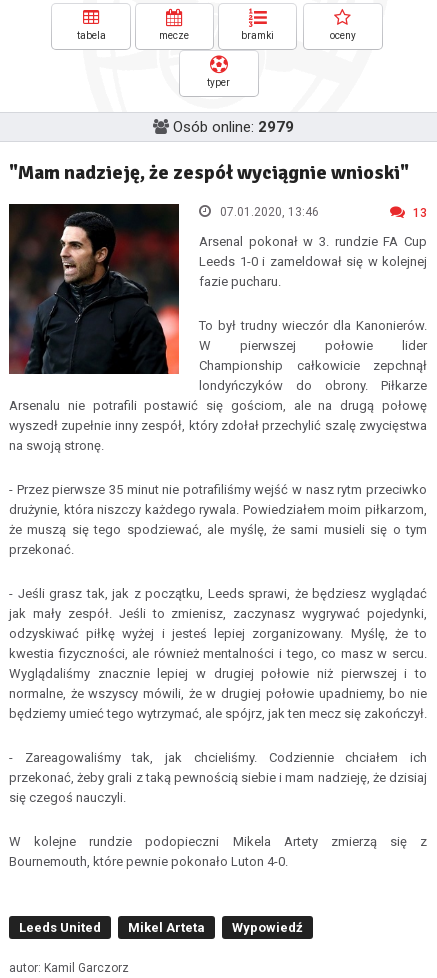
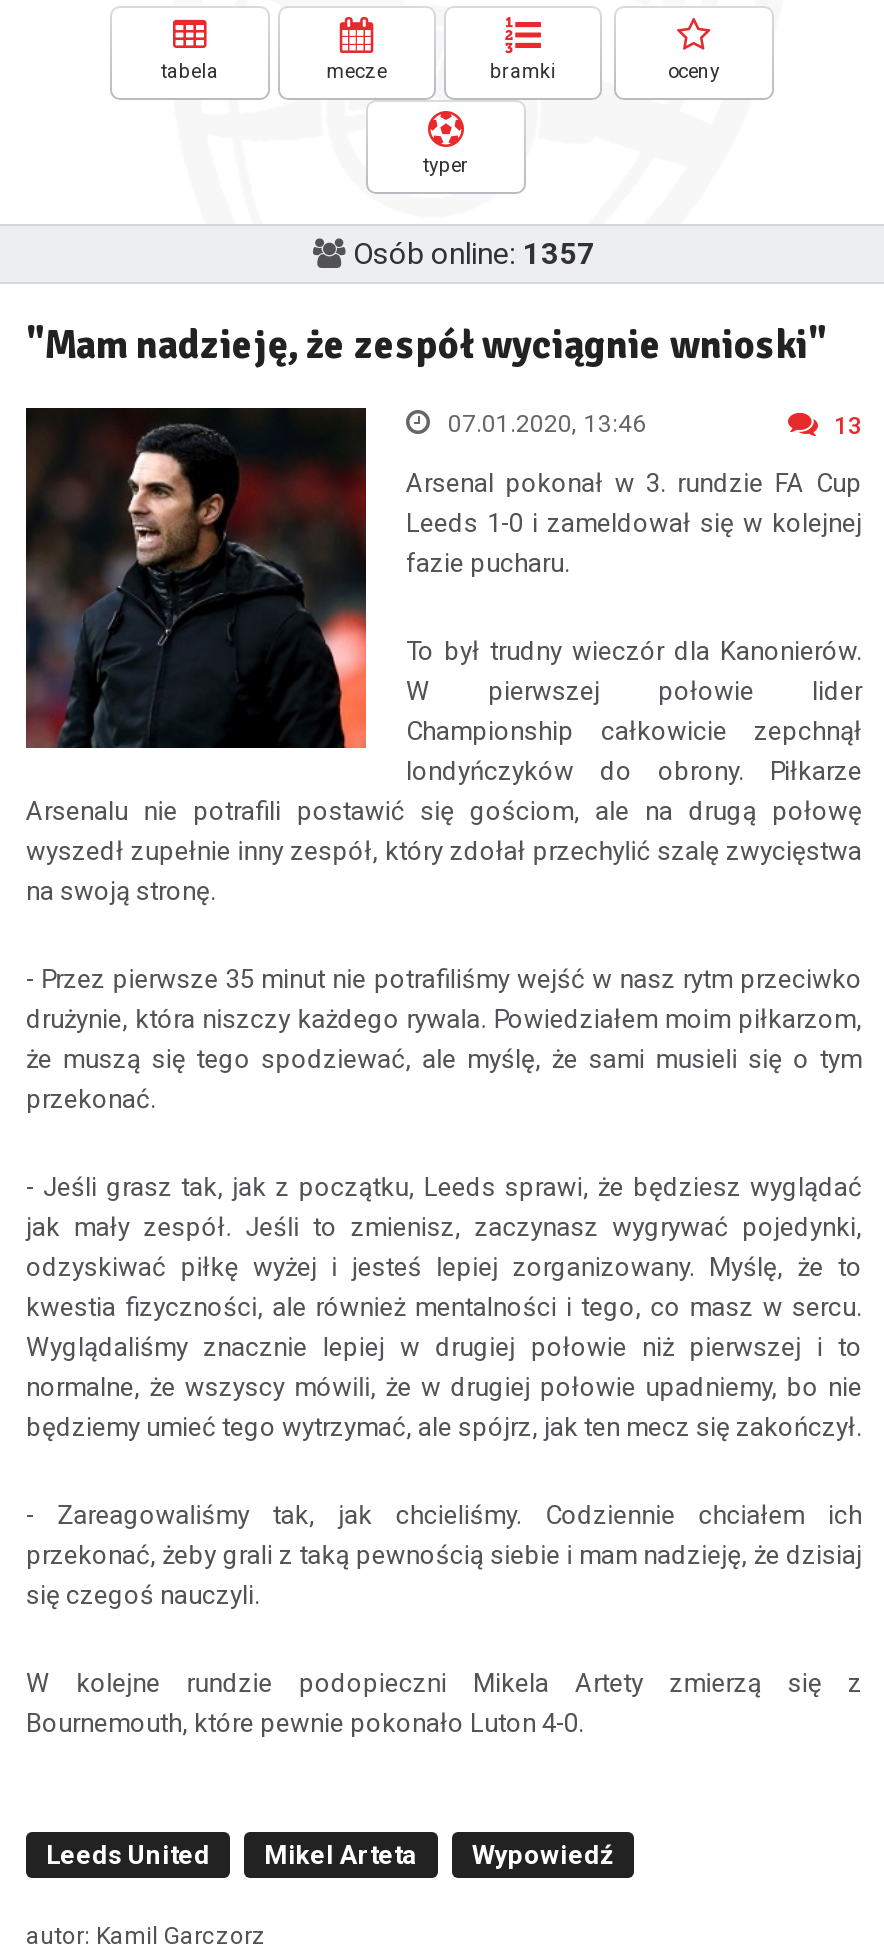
- Osób online: 2979
+ Osób online: 1357
